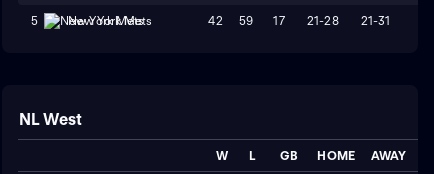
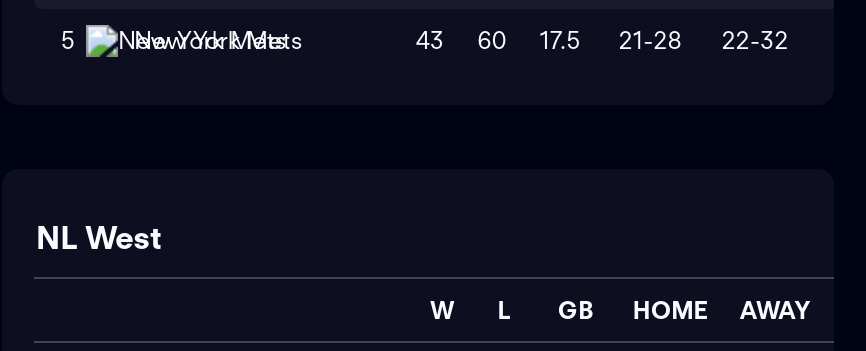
- 42
+ 43

- 59
+ 60

- 17
+ 17.5

- 21-31
+ 22-32
